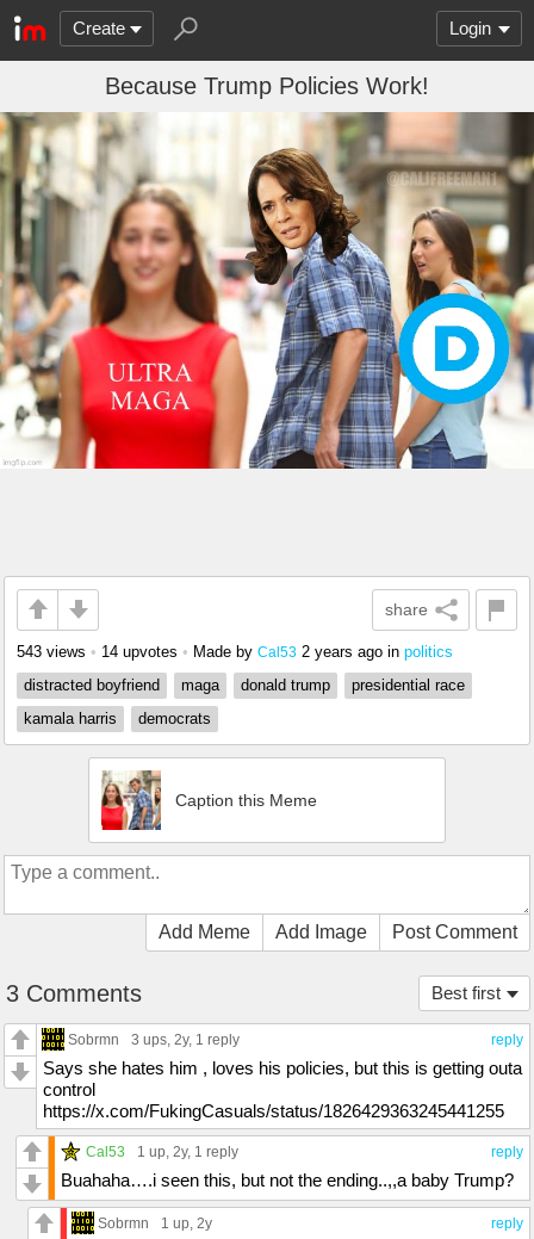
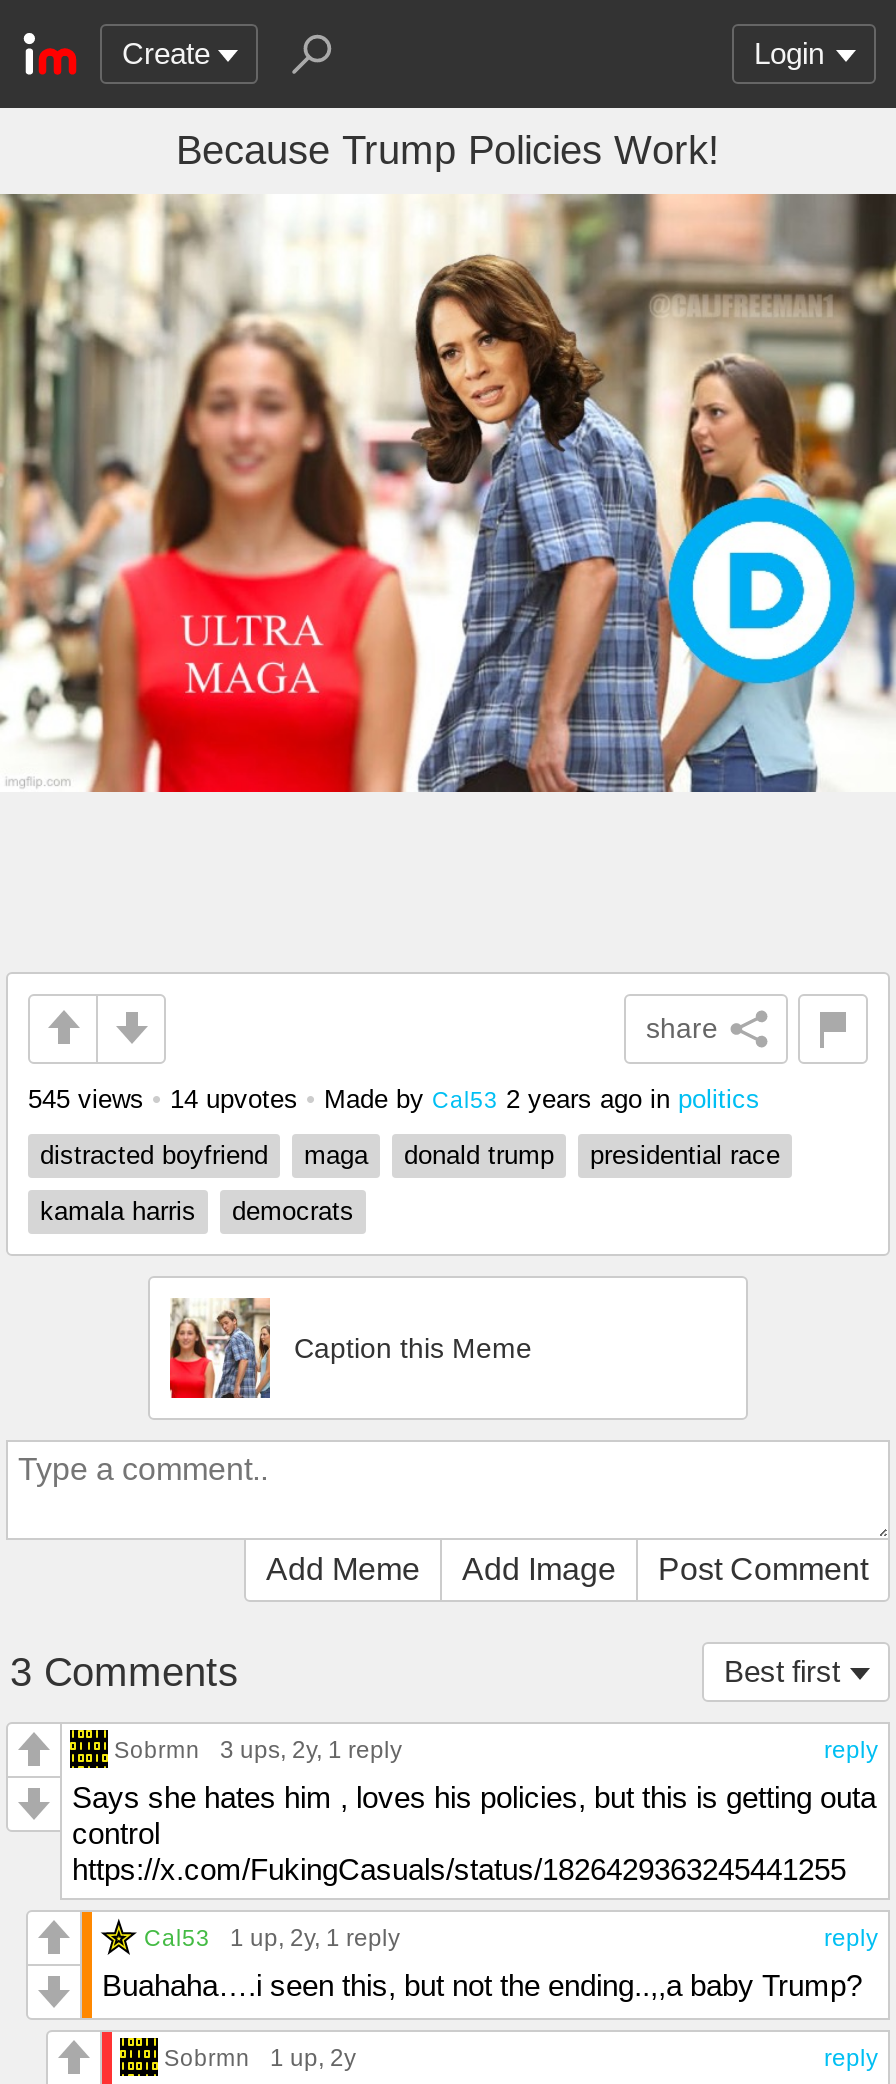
- 543 views • 14 upvotes • Made by Cal53 2 years ago in politics
+ 545 views • 14 upvotes • Made by Cal53 2 years ago in politics
